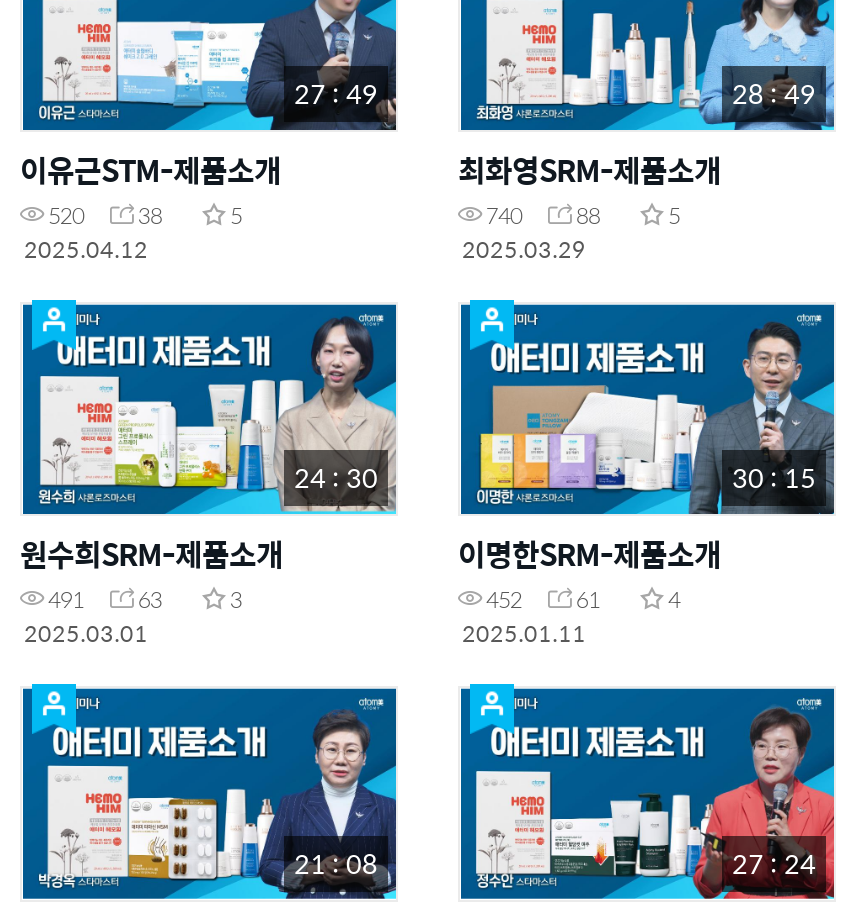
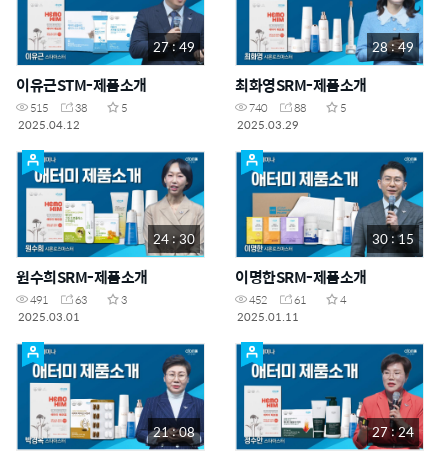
- 520 38 5
+ 515 38 5
